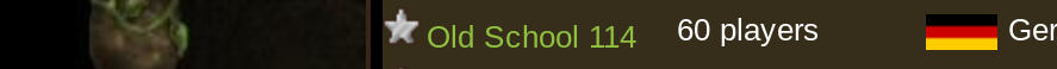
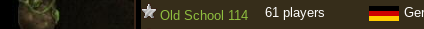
- Old School 114 60 players
+ Old School 114 61 players
